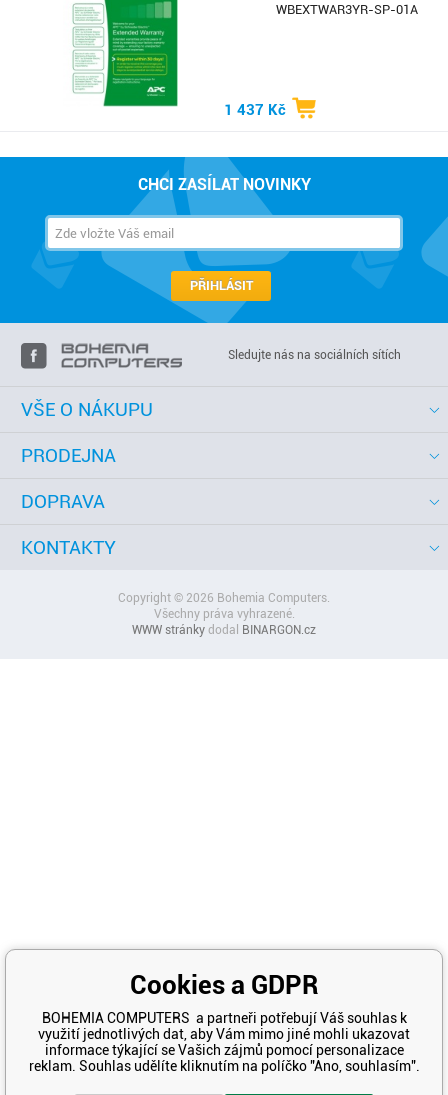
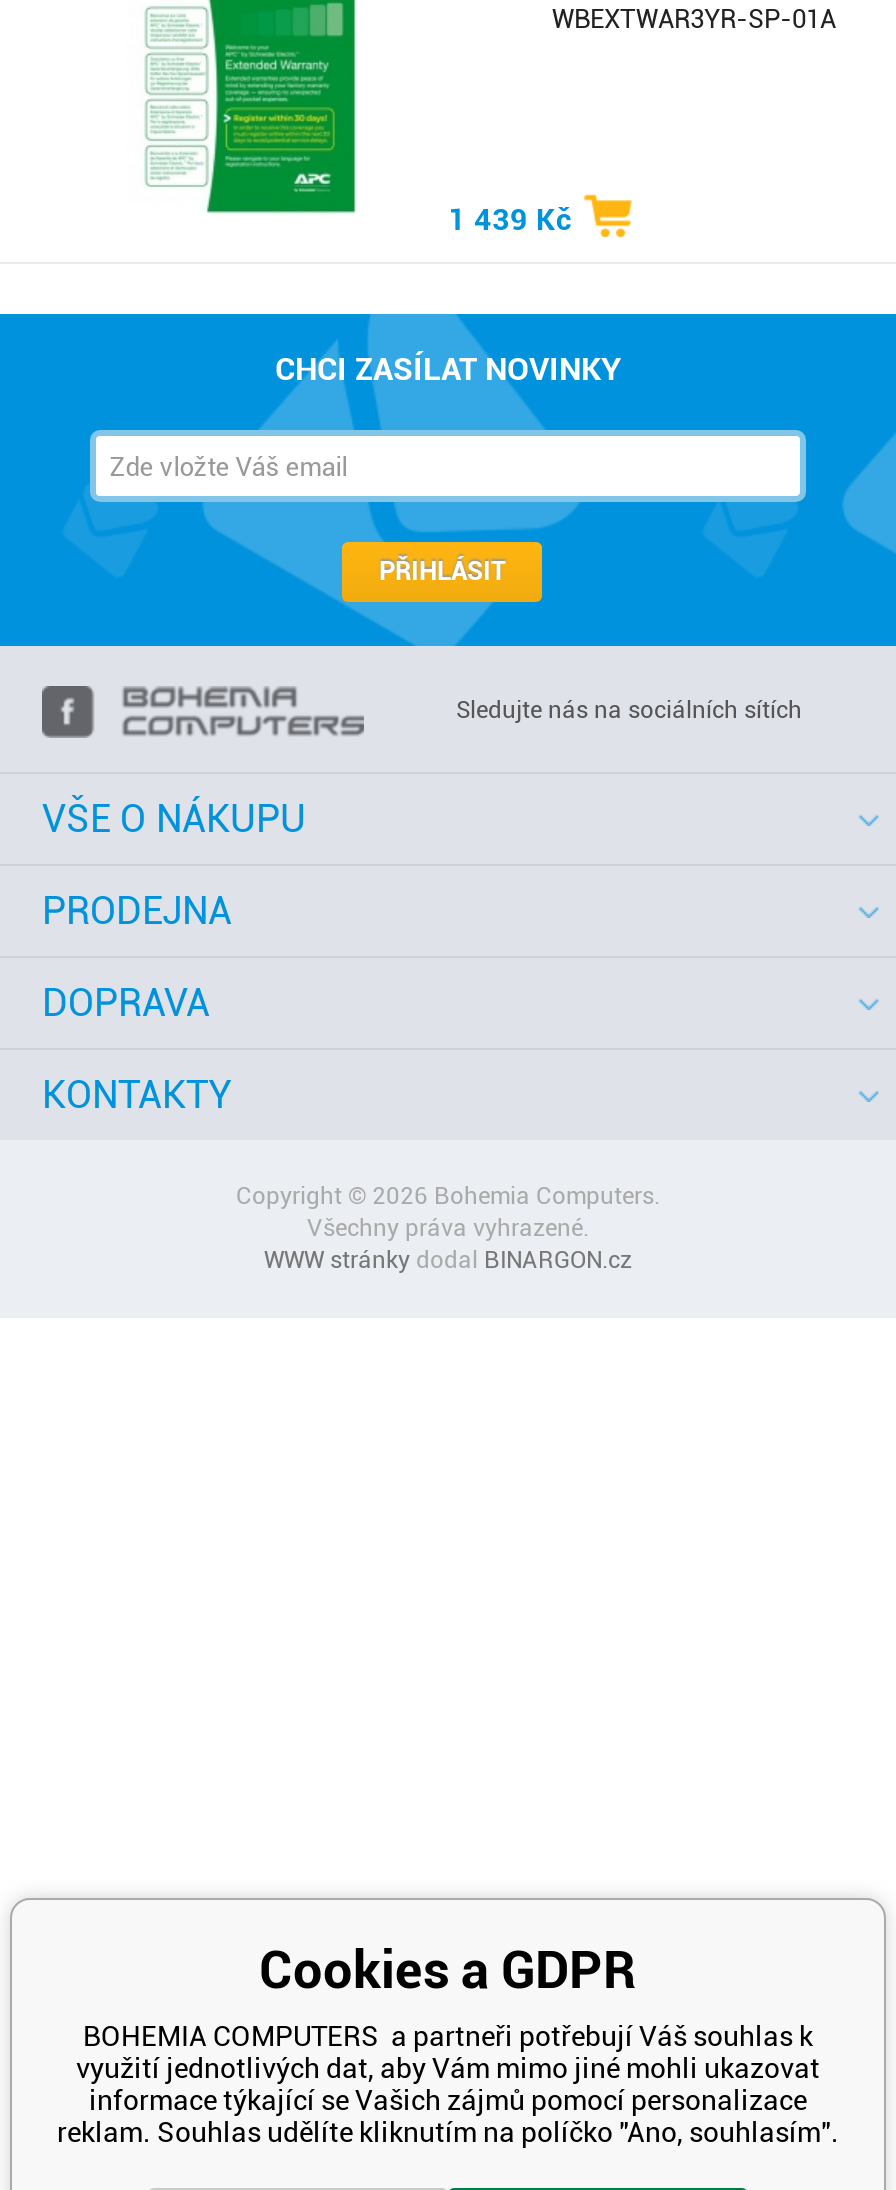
- 1 437 Kč
+ 1 439 Kč
